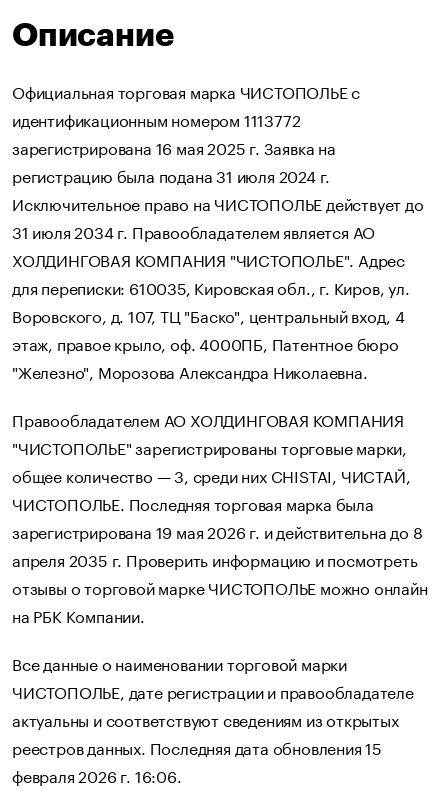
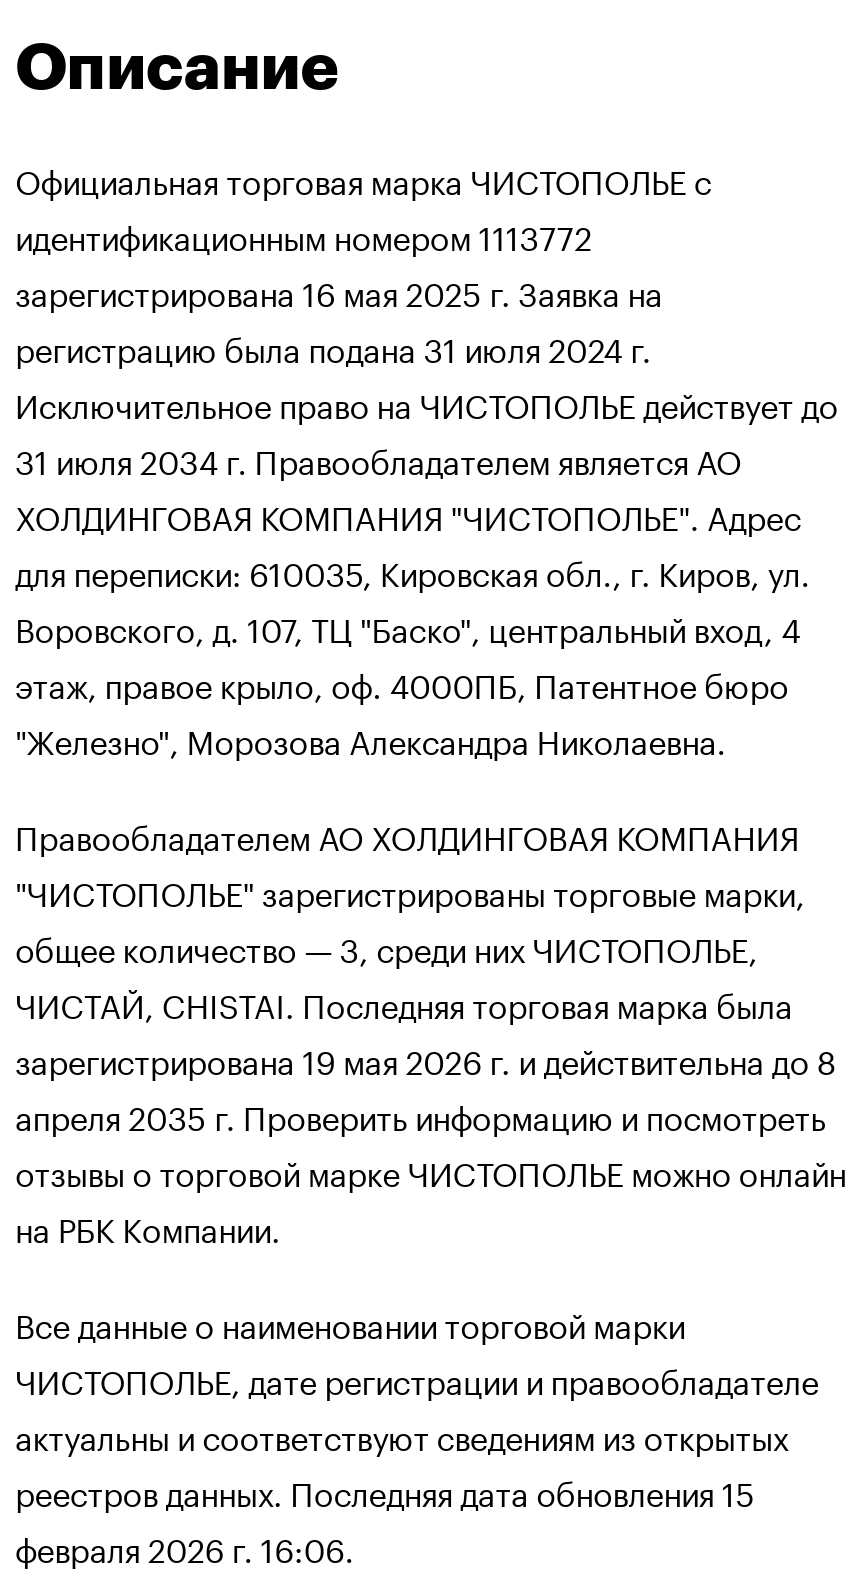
- общее количество — 3, среди них CHISTAI, ЧИСТАЙ,
- ЧИСТОПОЛЬЕ. Последняя торговая марка была
+ общее количество — 3, среди них ЧИСТОПОЛЬЕ,
+ ЧИСТАЙ, CHISTAI. Последняя торговая марка была
